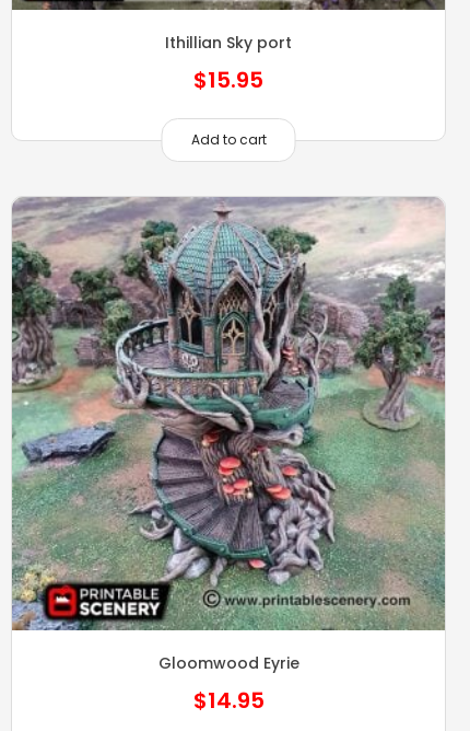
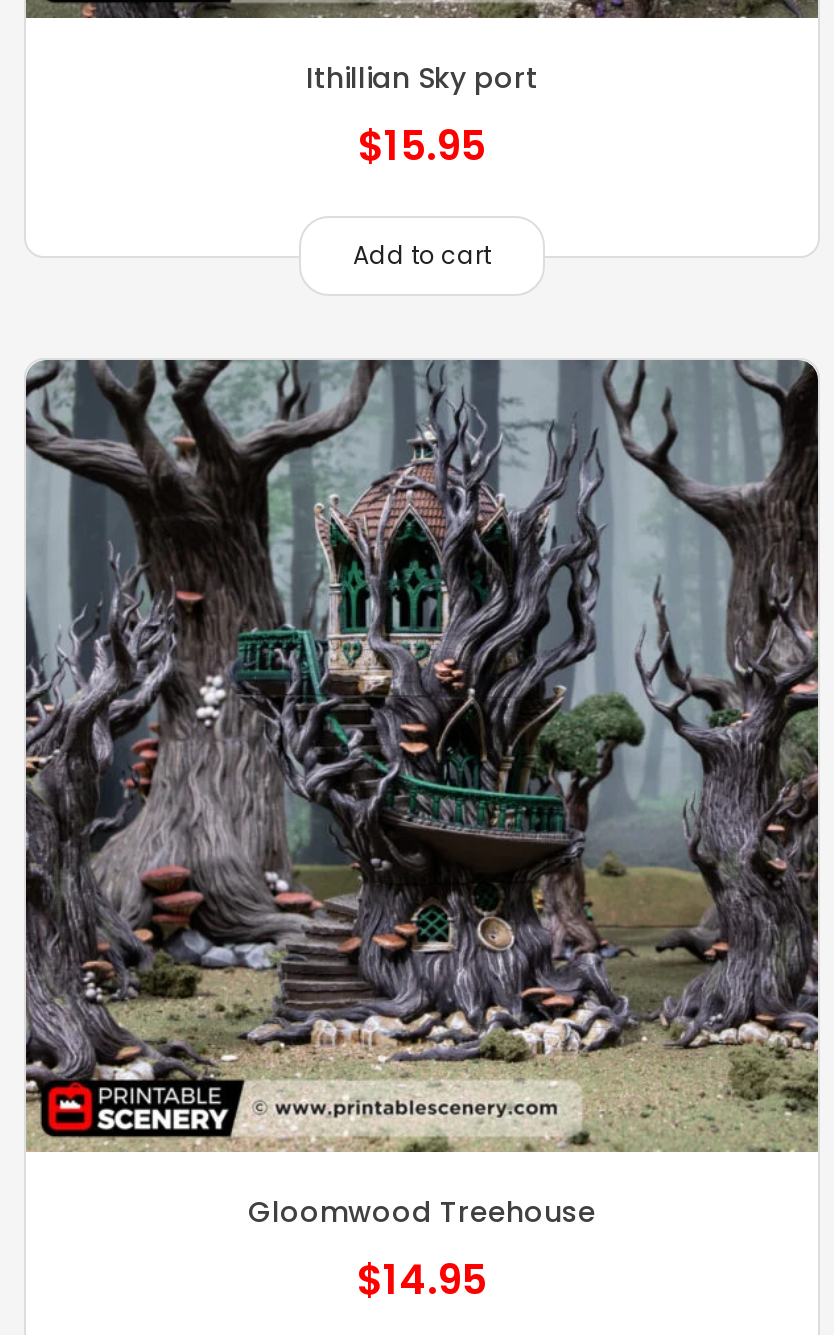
- [image]
- Gloomwood Eyrie
+ [image]
+ Gloomwood Treehouse
